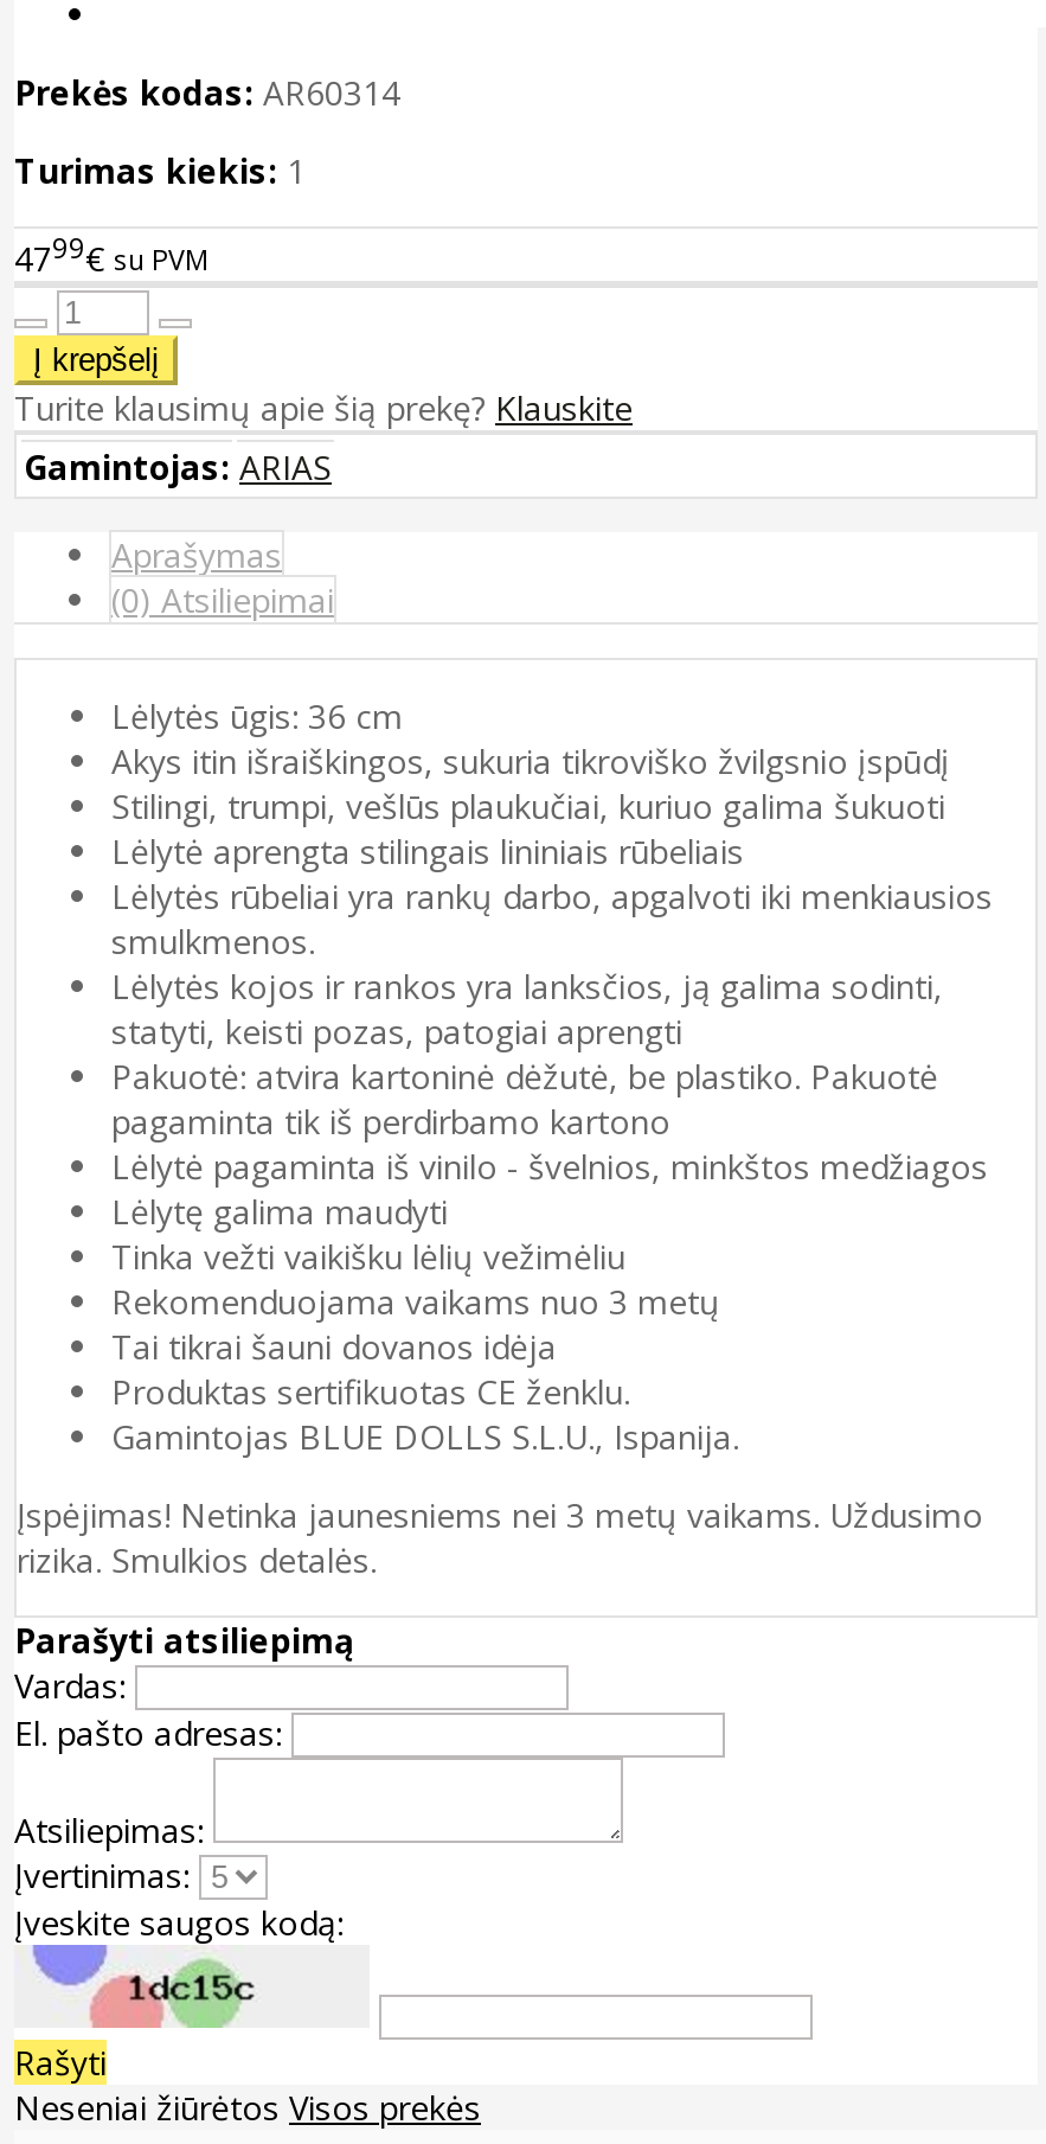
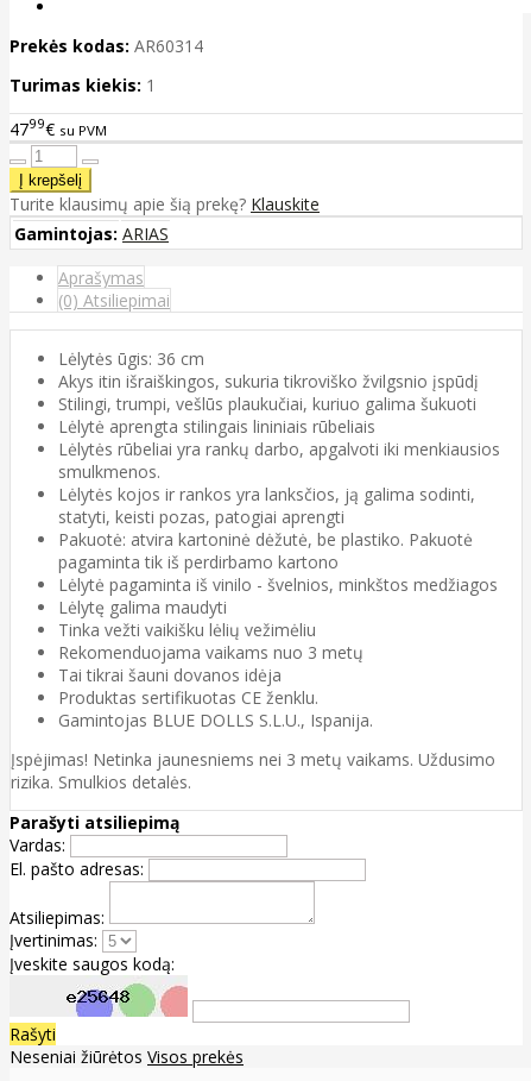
- [image]
+ [image]
